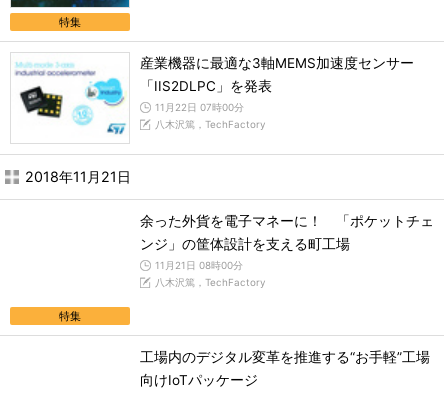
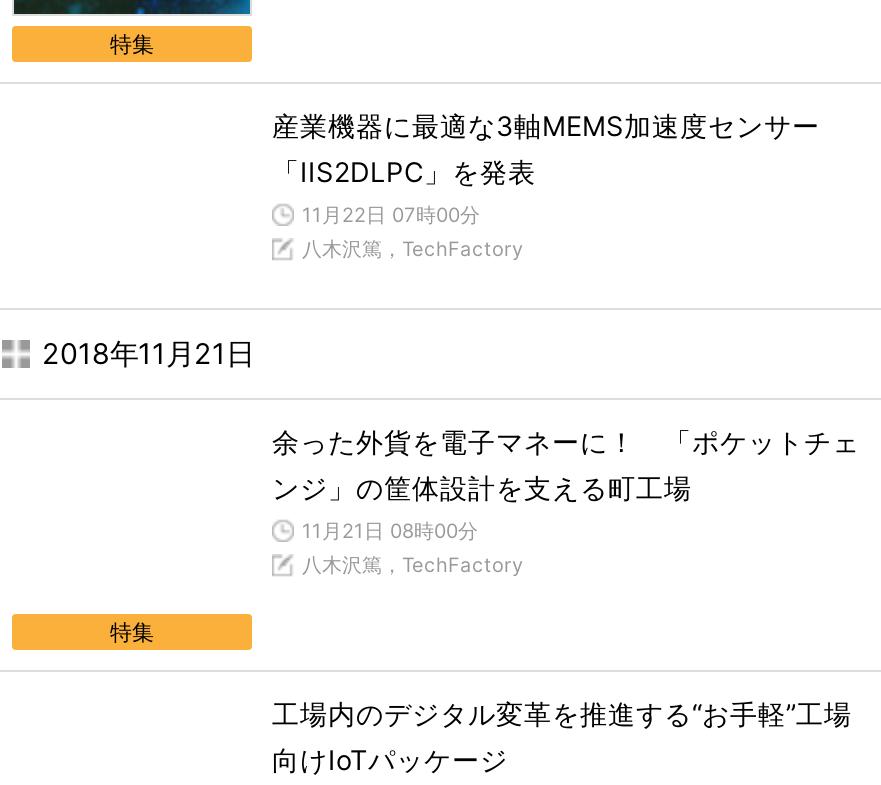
- [image]
